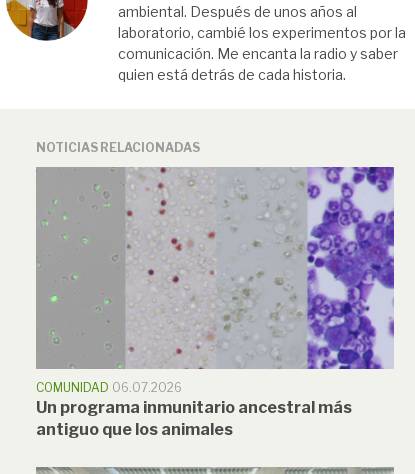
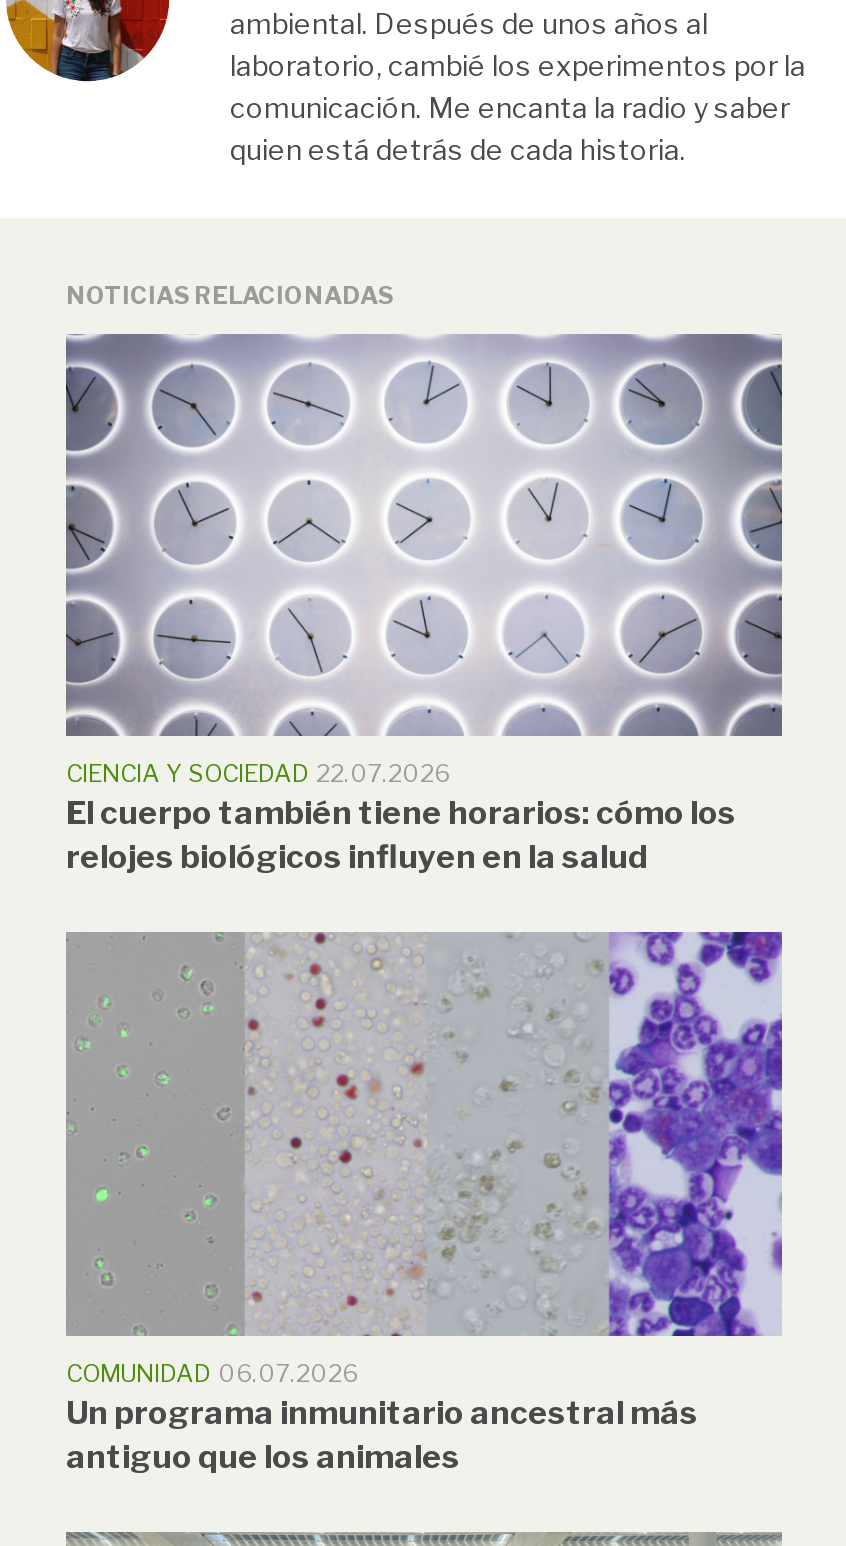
+ [image]
+ CIENCIA Y SOCIEDAD 22.07.2026
+ El cuerpo también tiene horarios: cómo los
+ relojes biológicos influyen en la salud
